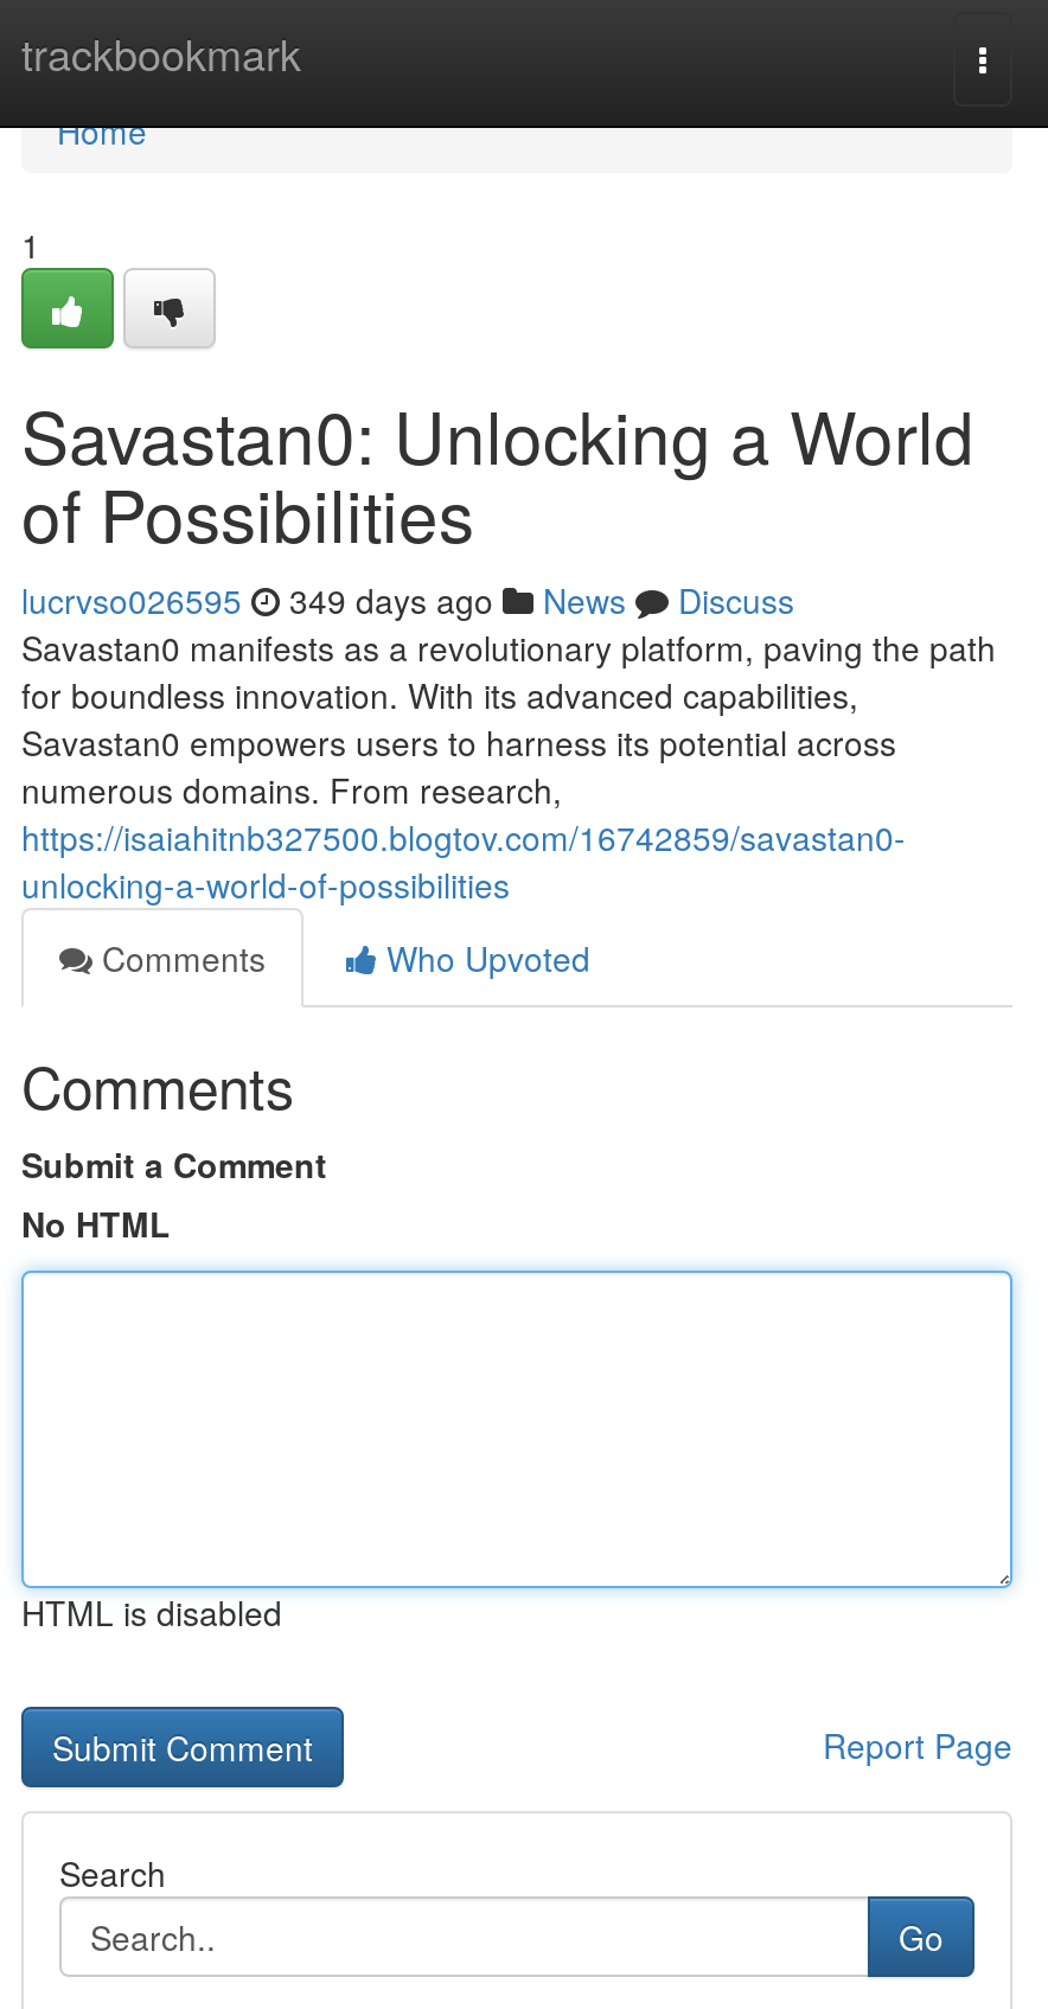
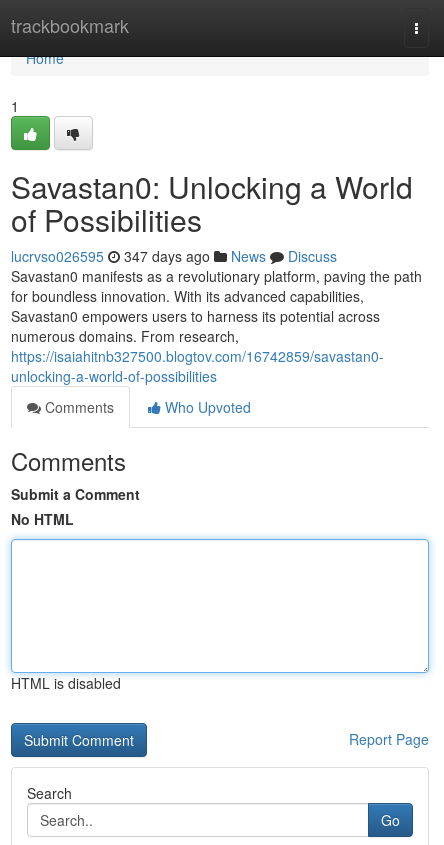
- lucrvso026595 349 days ago News Discuss
+ lucrvso026595 347 days ago News Discuss
